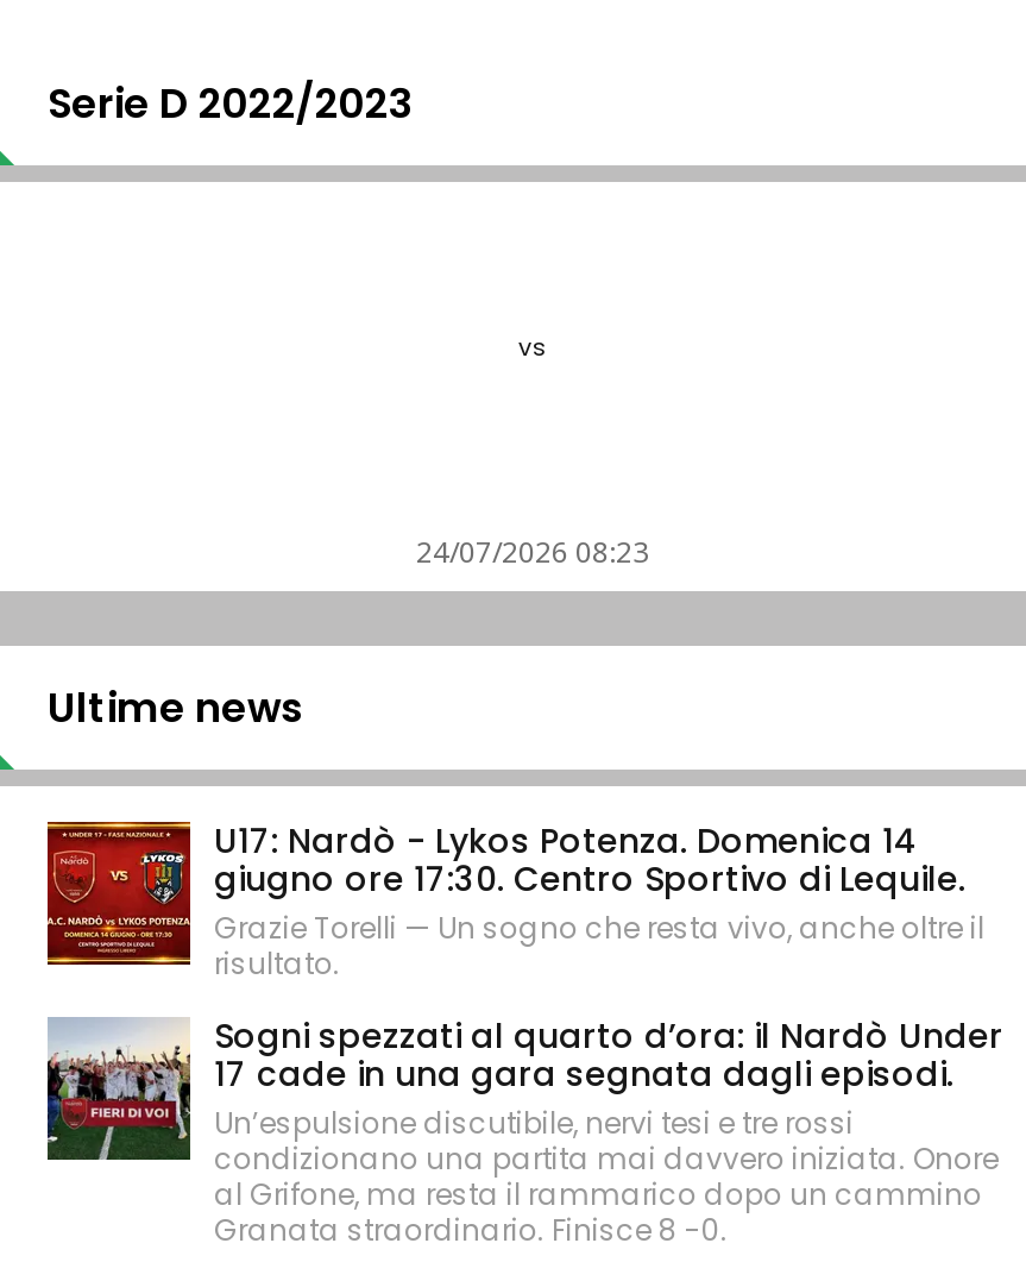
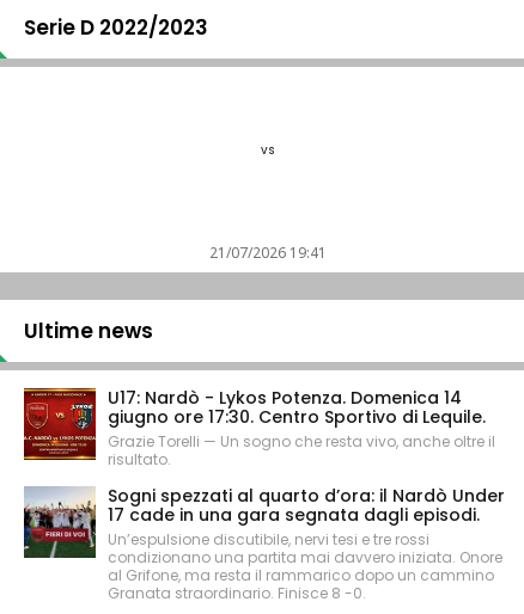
- 24/07/2026 08:23
+ 21/07/2026 19:41
